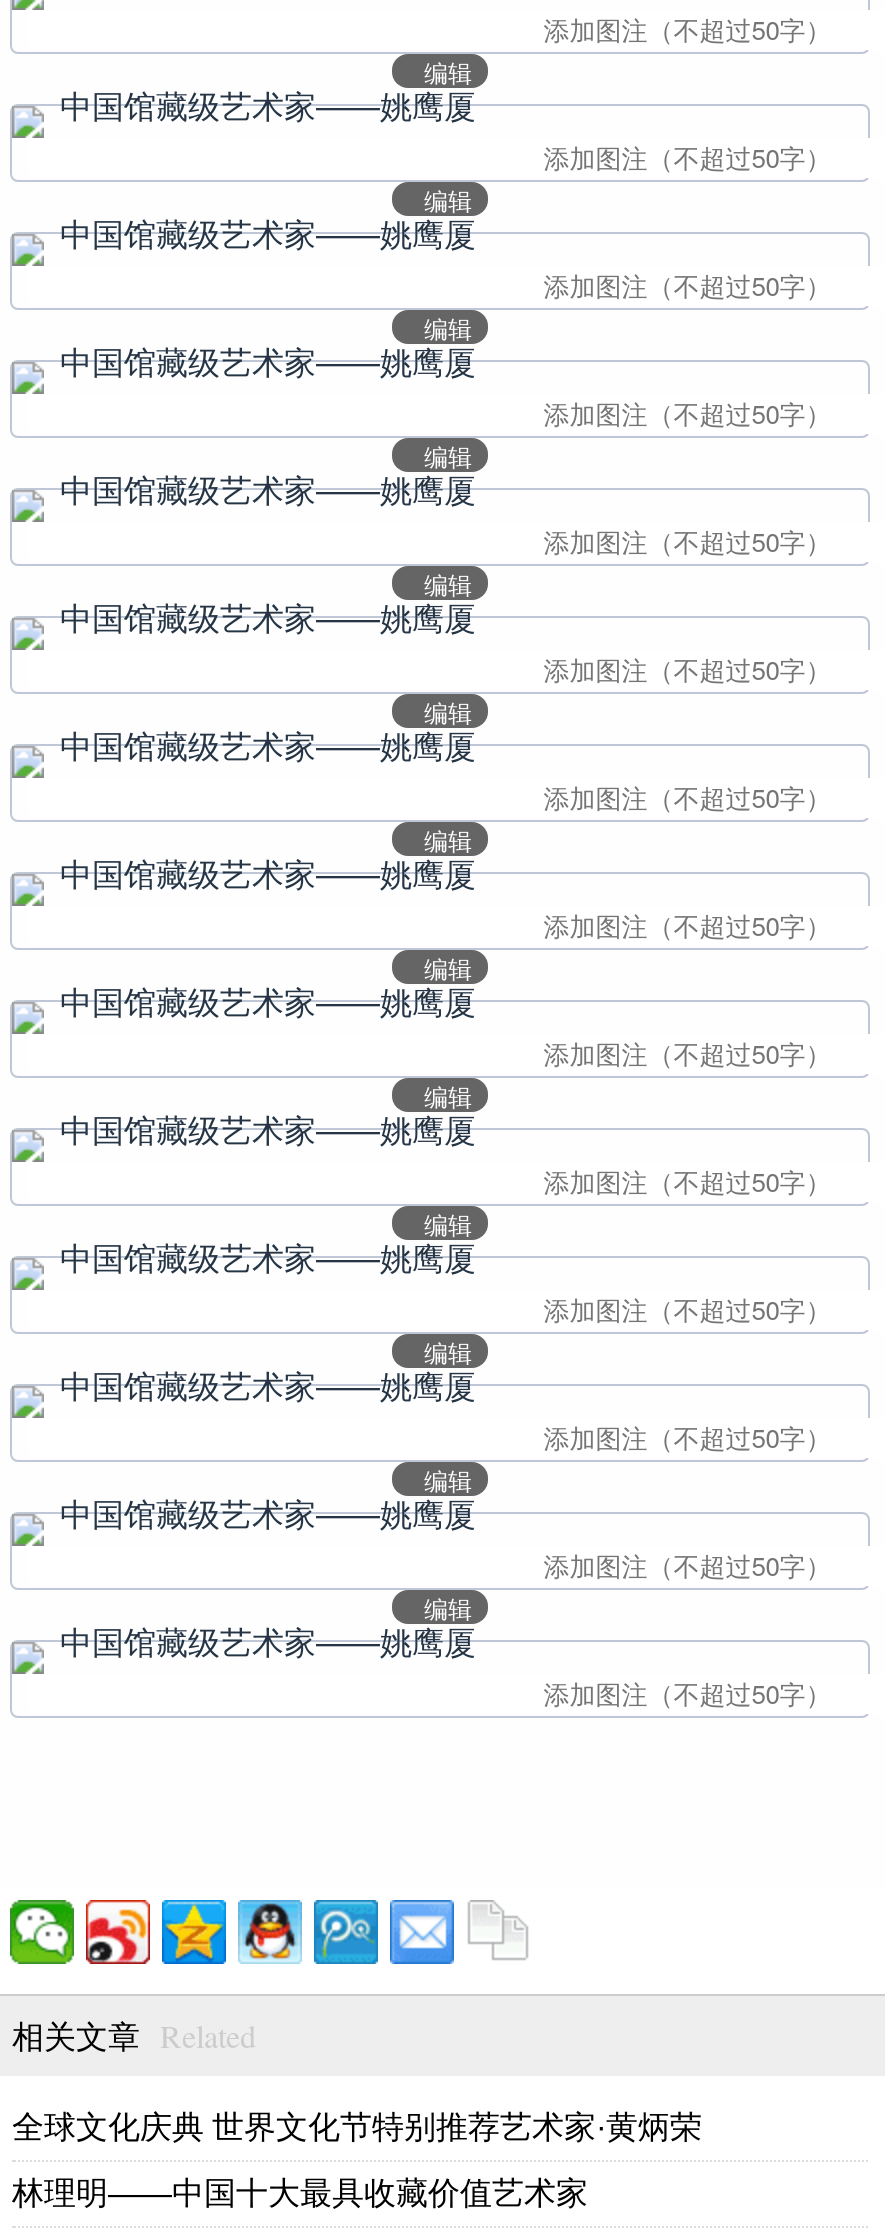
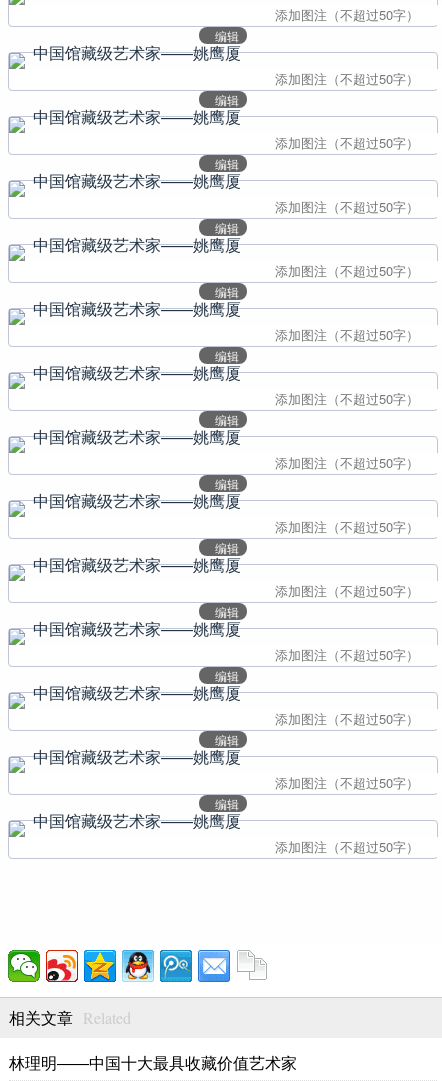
- 全球文化庆典 世界文化节特别推荐艺术家·黄炳荣
